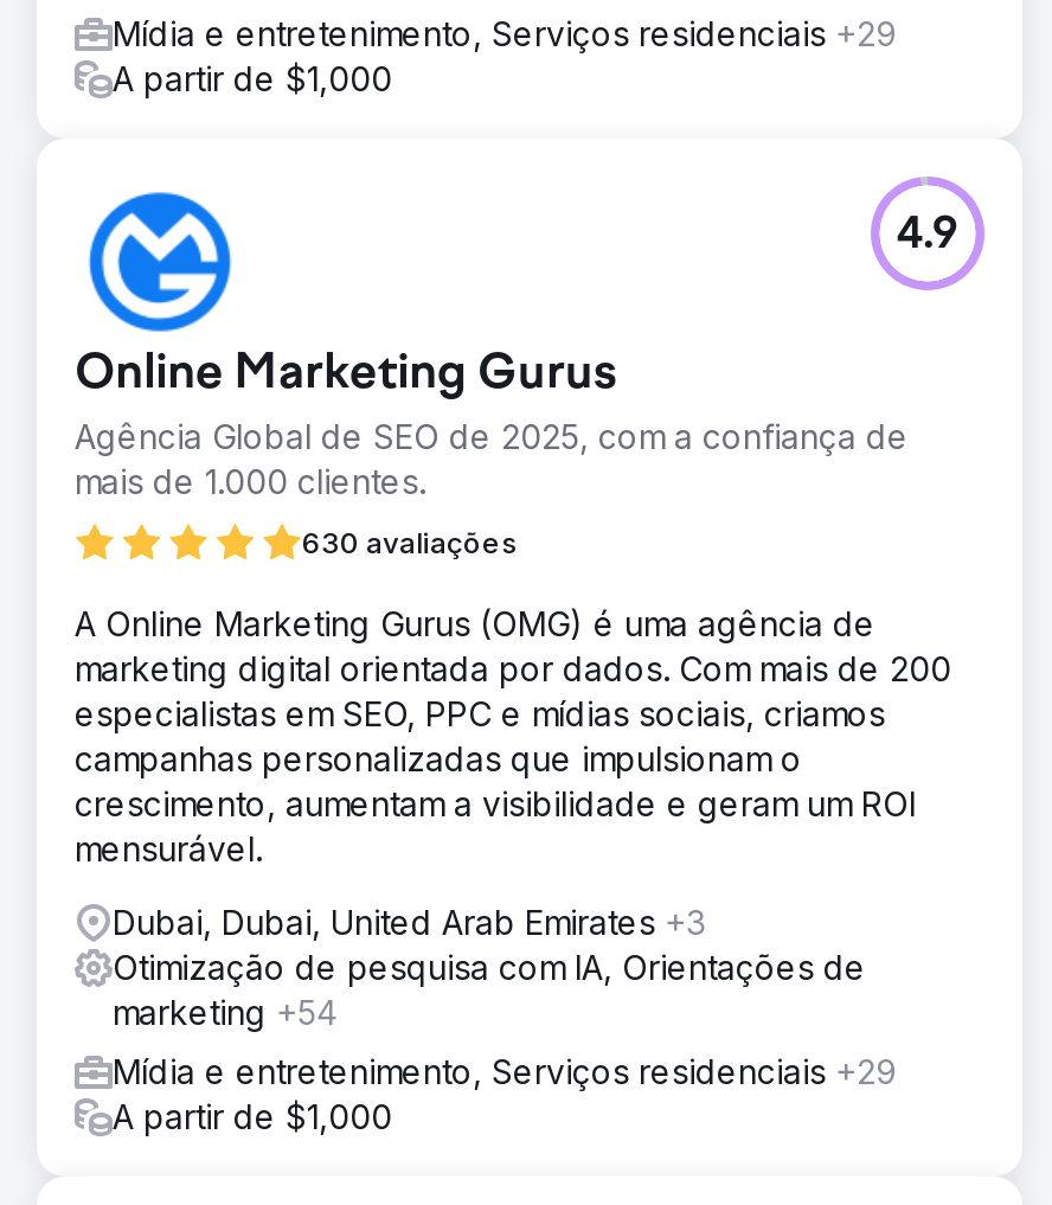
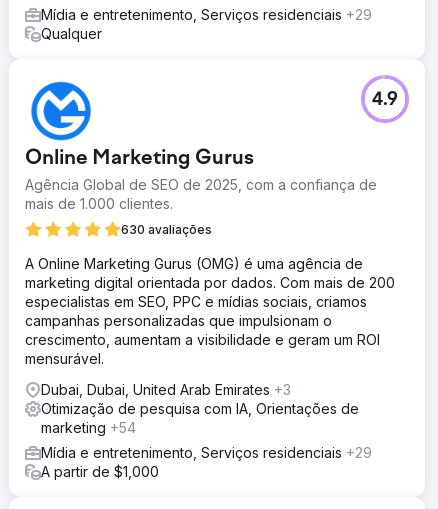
- A partir de $1,000
+ Qualquer
